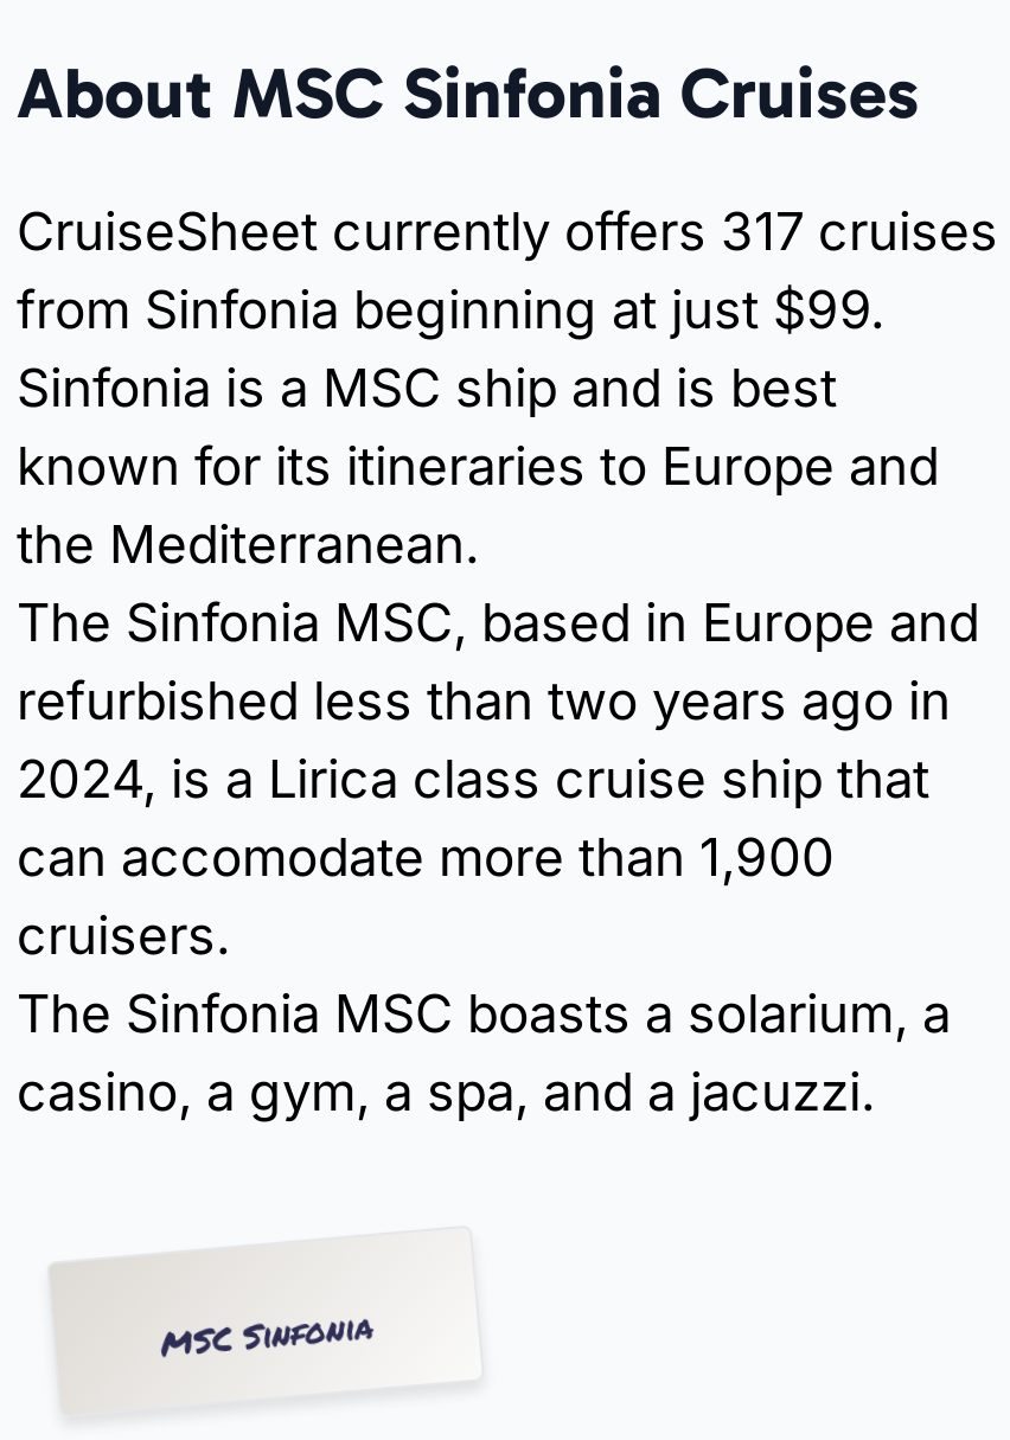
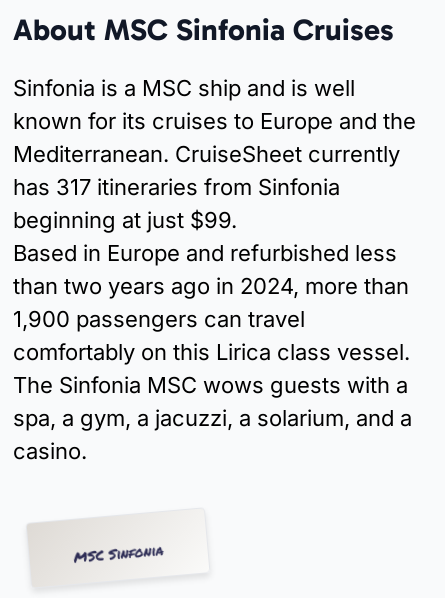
- CruiseSheet currently offers 317 cruises
- from Sinfonia beginning at just $99.
- Sinfonia is a MSC ship and is best
- known for its itineraries to Europe and
- the Mediterranean.
- The Sinfonia MSC, based in Europe and
- refurbished less than two years ago in
- 2024, is a Lirica class cruise ship that
- can accomodate more than 1,900
- cruisers.
- The Sinfonia MSC boasts a solarium, a
- casino, a gym, a spa, and a jacuzzi.
+ Sinfonia is a MSC ship and is well
+ known for its cruises to Europe and the
+ Mediterranean. CruiseSheet currently
+ has 317 itineraries from Sinfonia
+ beginning at just $99.
+ Based in Europe and refurbished less
+ than two years ago in 2024, more than
+ 1,900 passengers can travel
+ comfortably on this Lirica class vessel.
+ The Sinfonia MSC wows guests with a
+ spa, a gym, a jacuzzi, a solarium, and a
+ casino.
